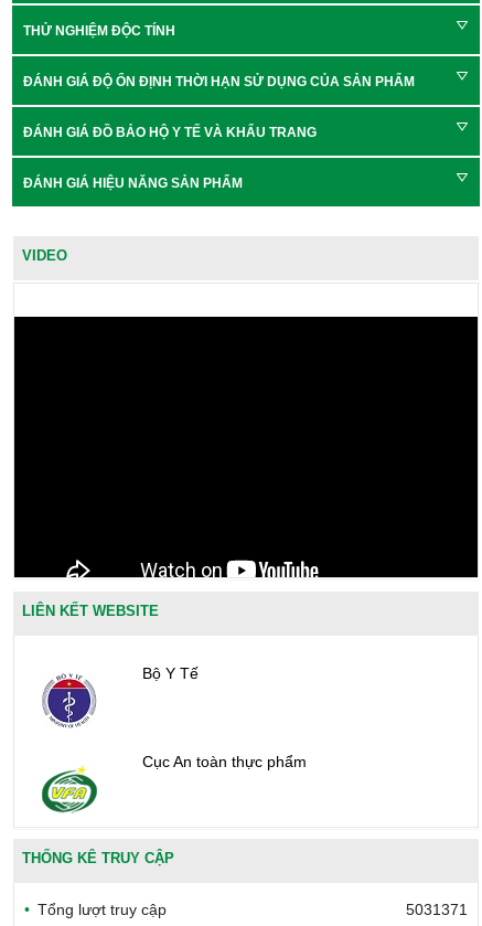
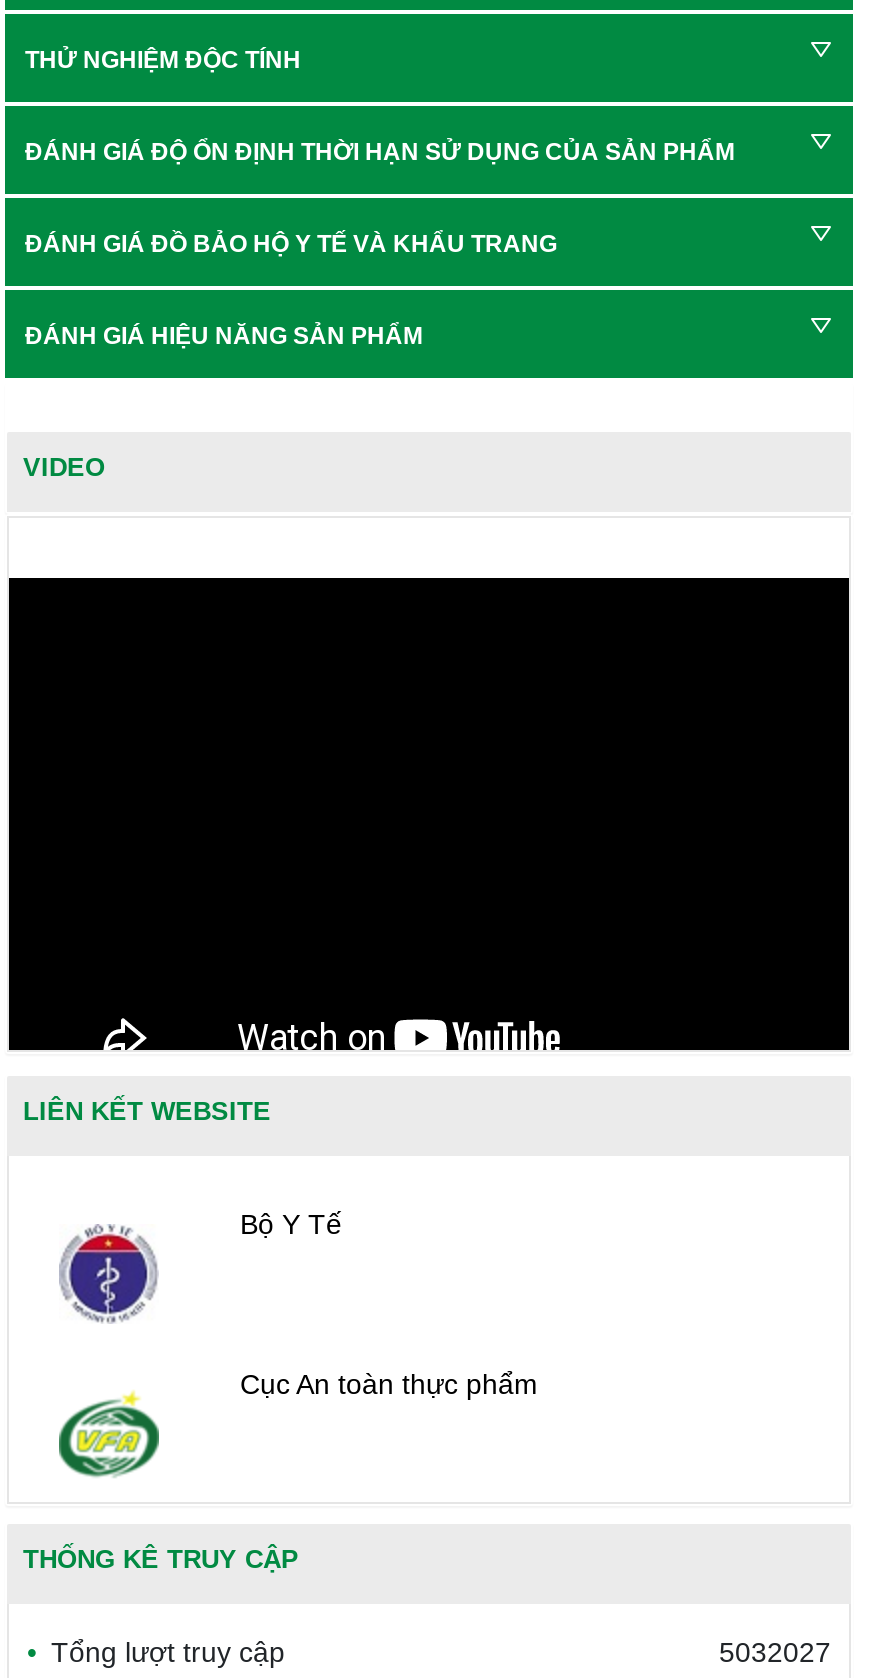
- 5031371
+ 5032027
